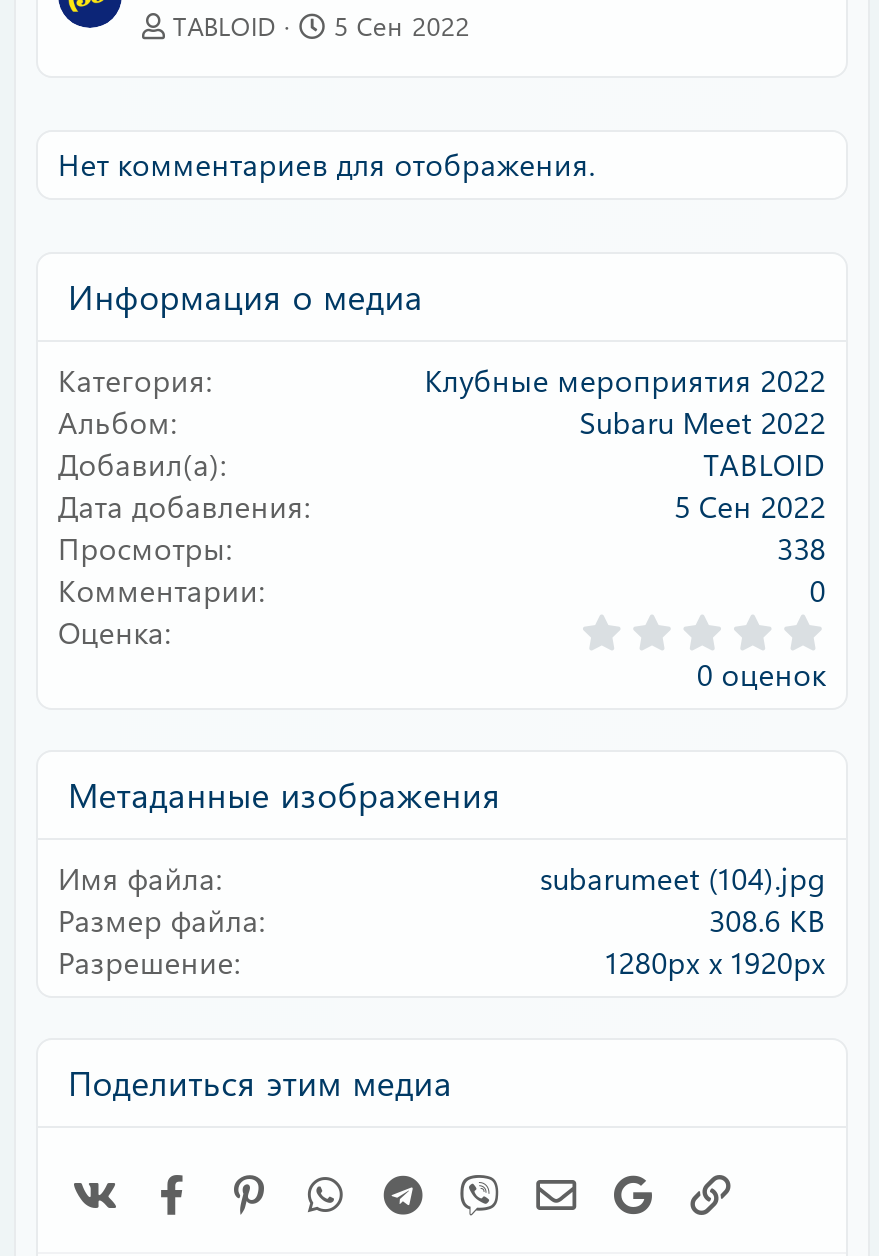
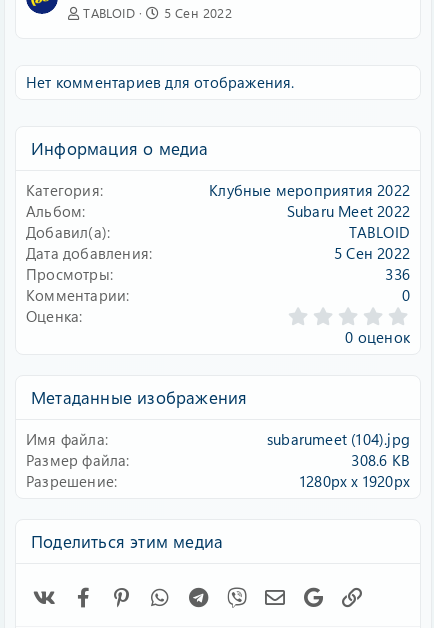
- 338
+ 336
